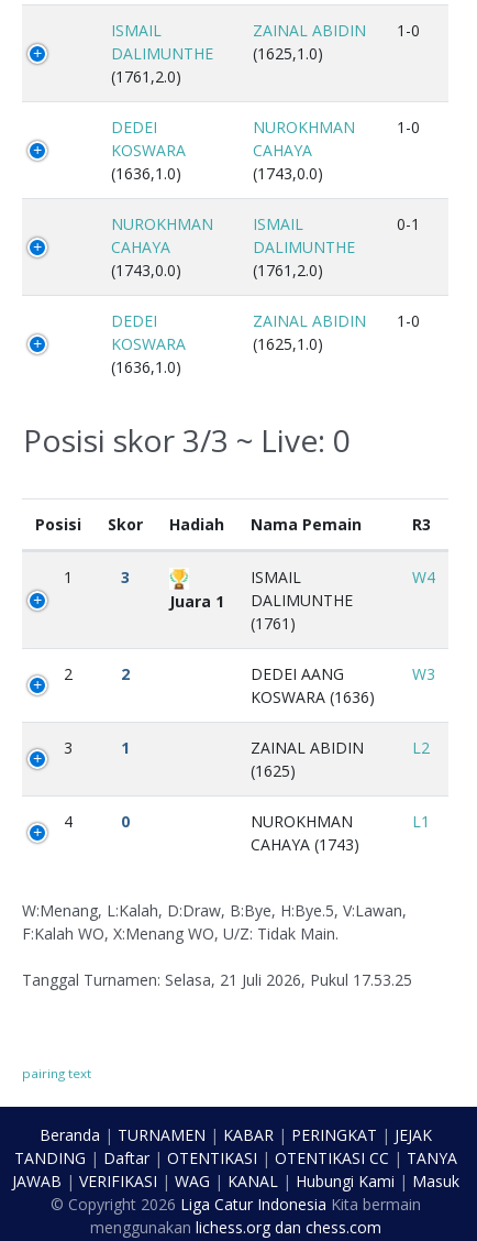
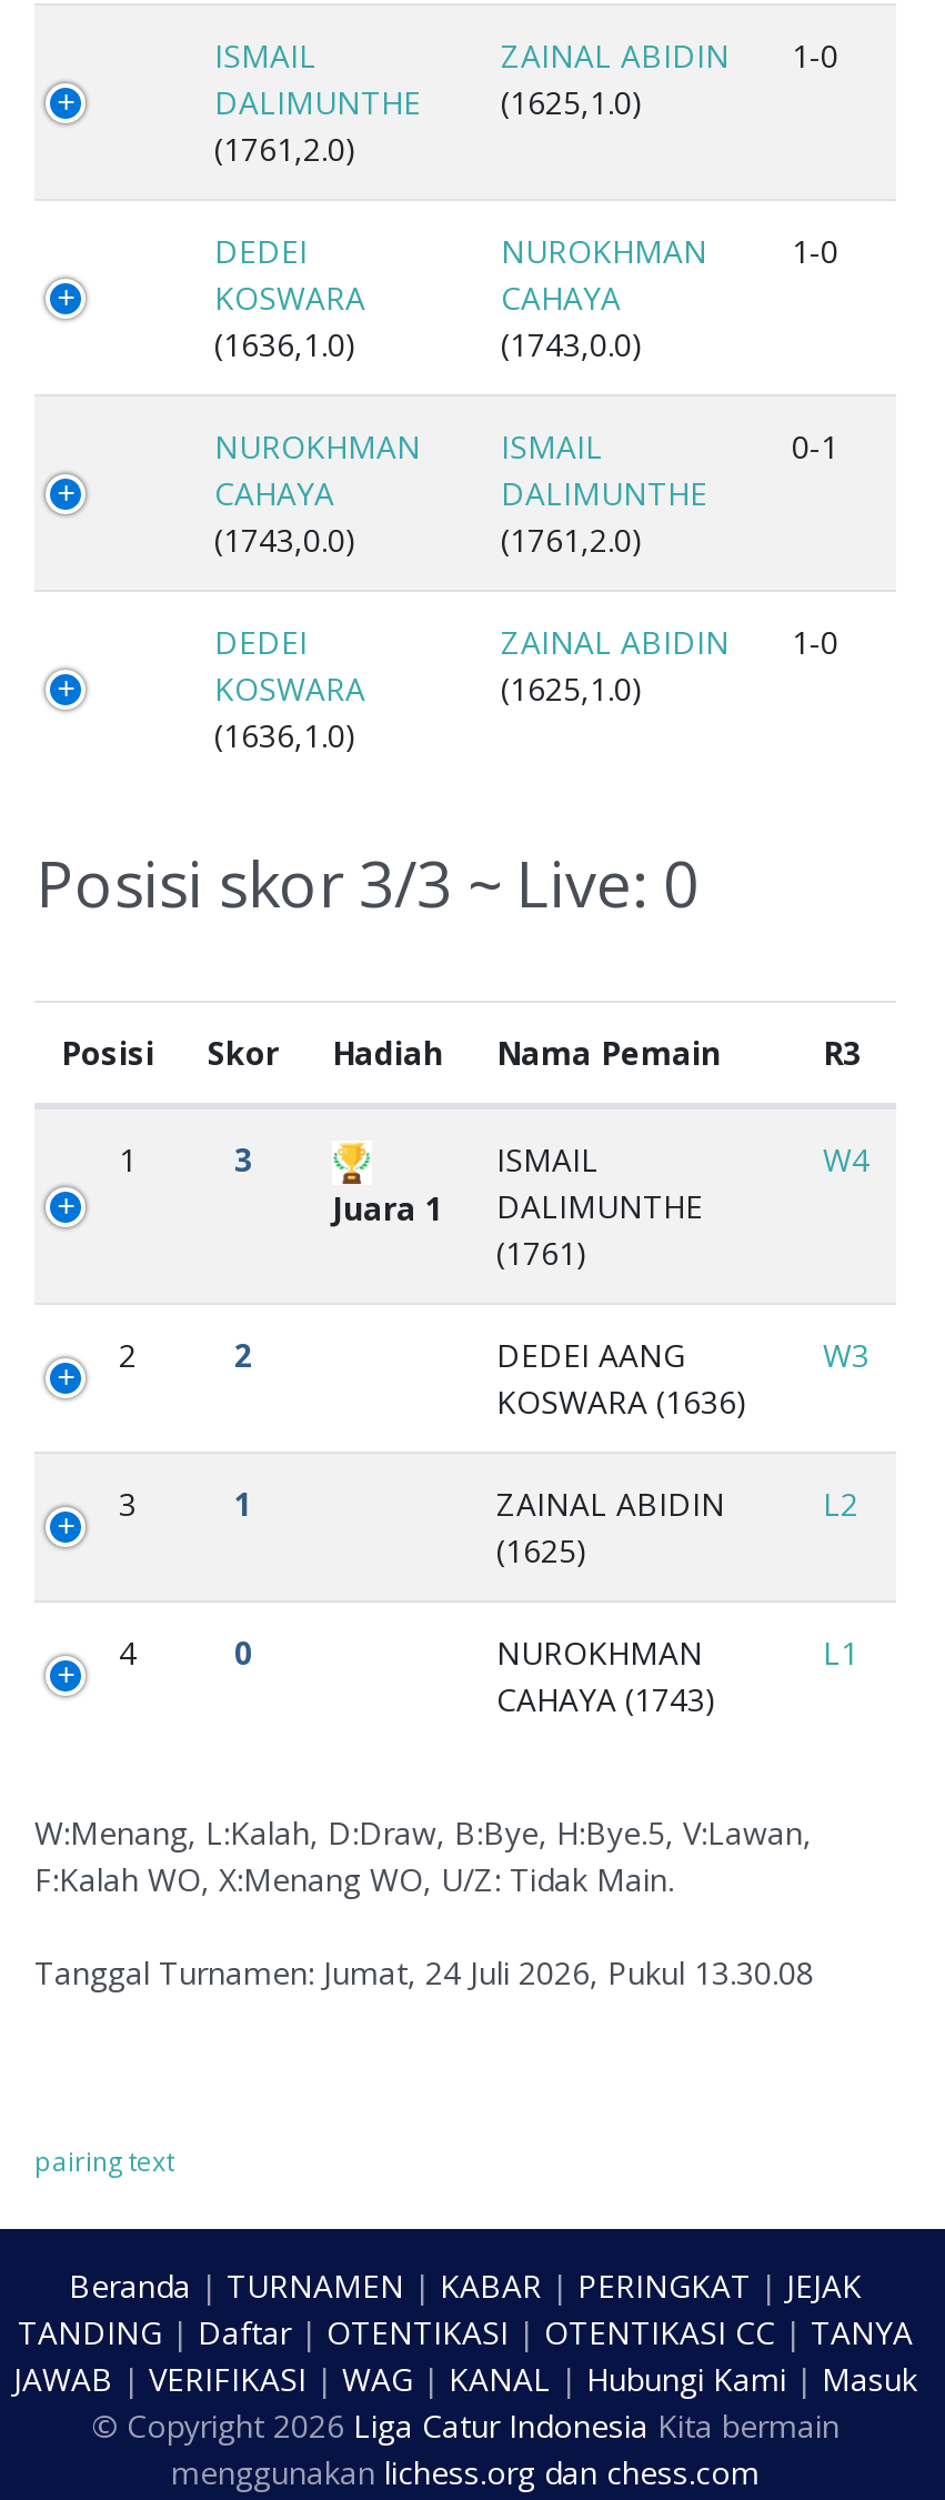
- Tanggal Turnamen: Selasa, 21 Juli 2026, Pukul 17.53.25
+ Tanggal Turnamen: Jumat, 24 Juli 2026, Pukul 13.30.08
